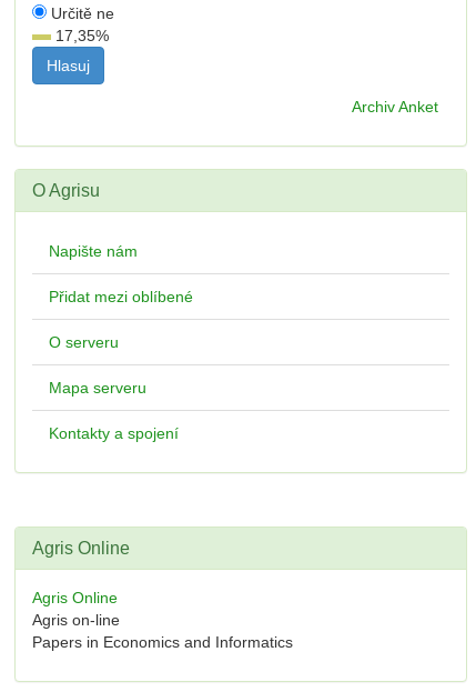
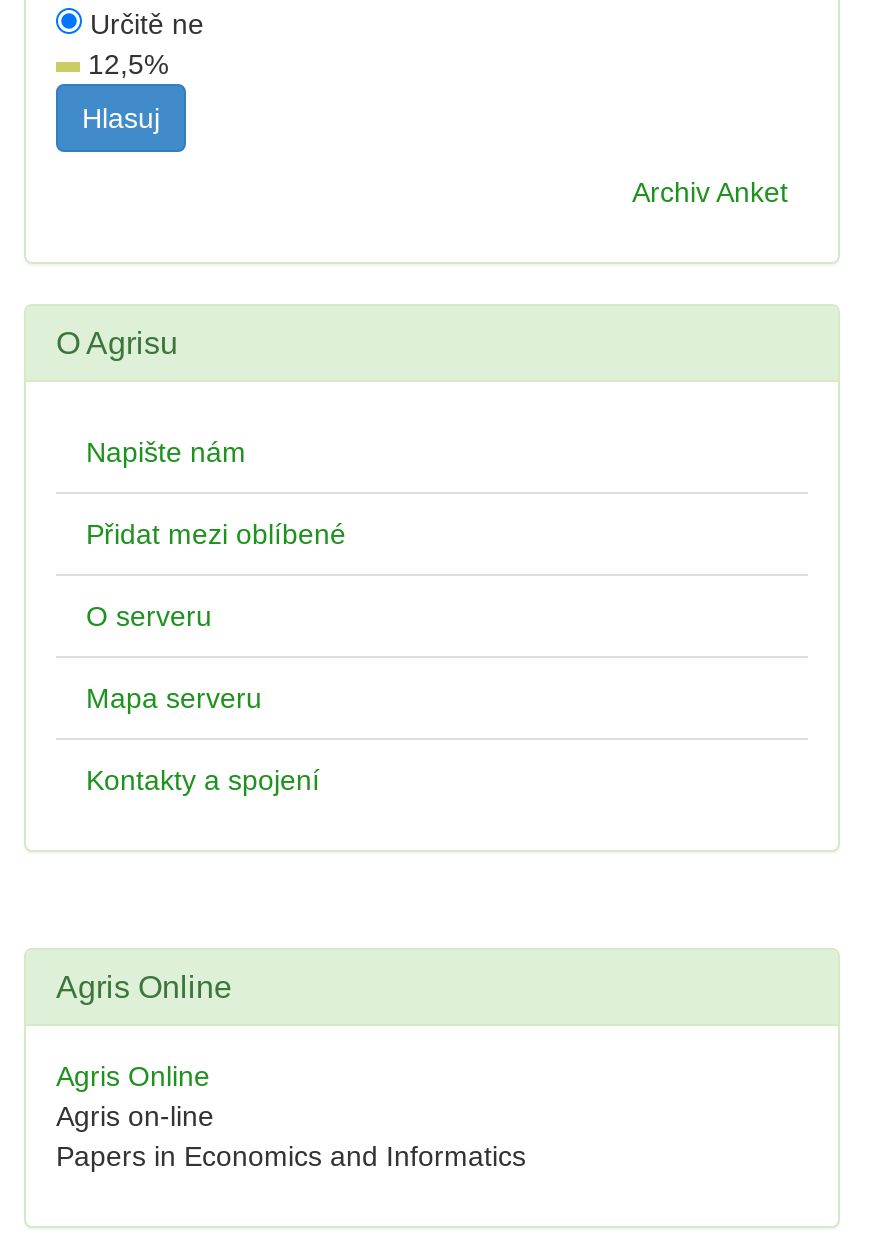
- 17,35%
+ 12,5%
